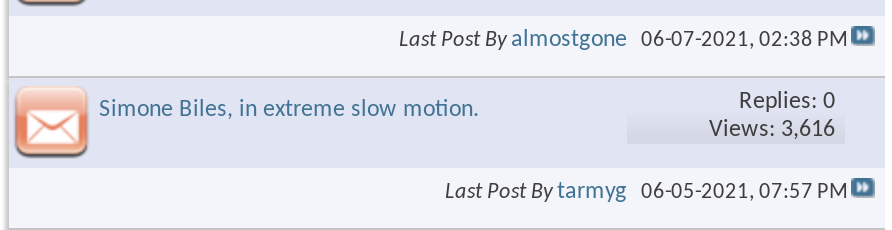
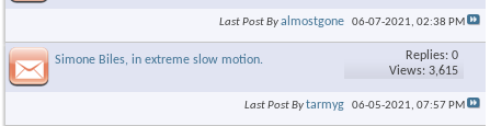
- Views: 3,616
+ Views: 3,615
